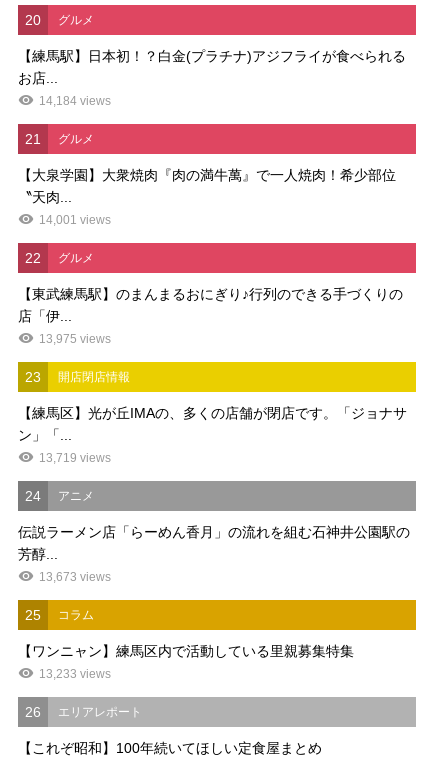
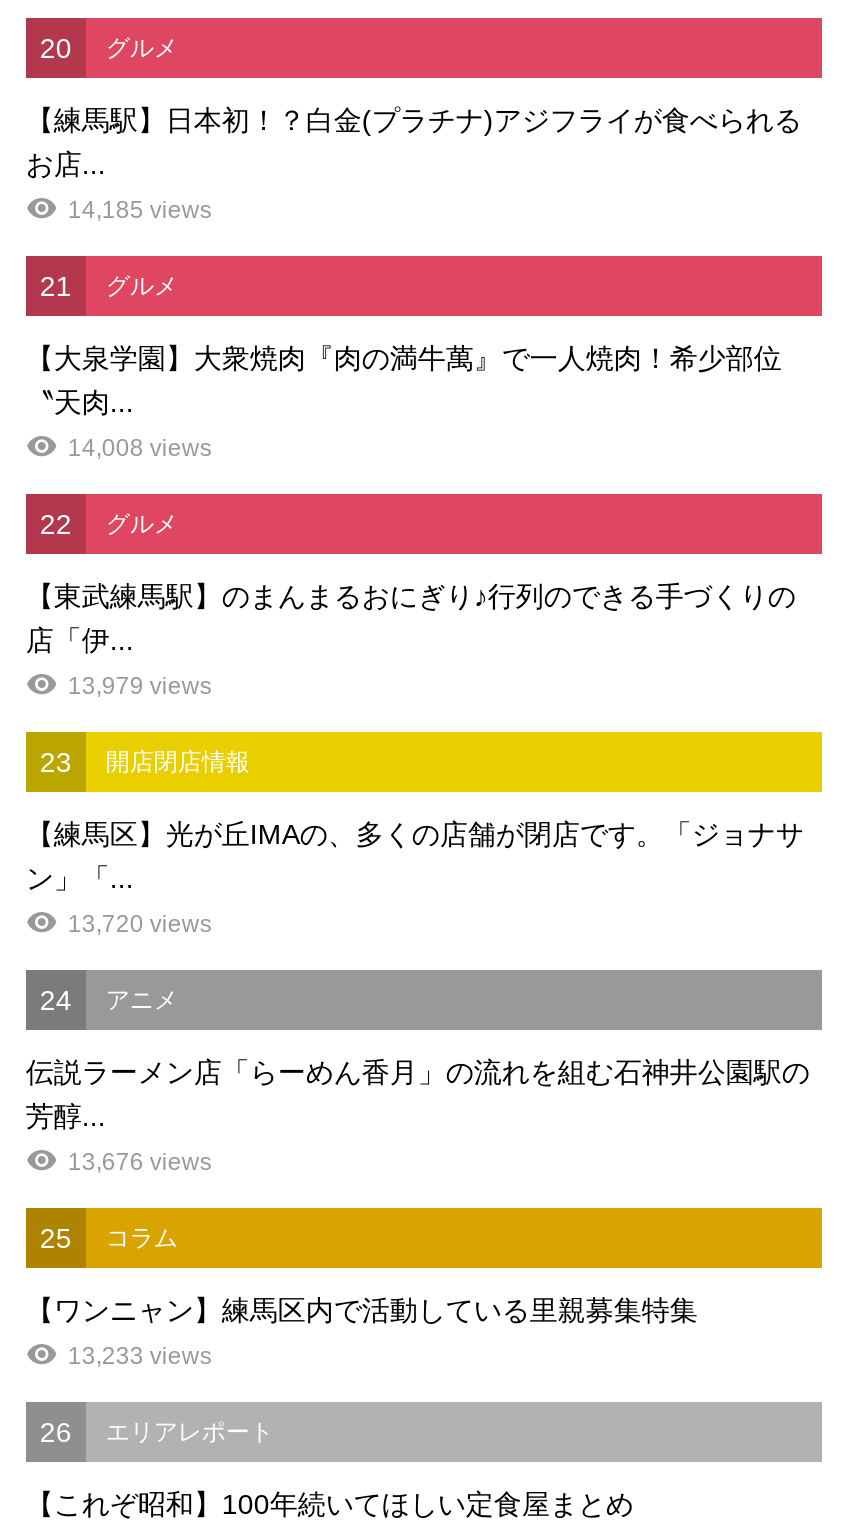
- 14,184 views
+ 14,185 views

- 14,001 views
+ 14,008 views

- 13,975 views
+ 13,979 views

- 13,719 views
+ 13,720 views

- 13,673 views
+ 13,676 views
